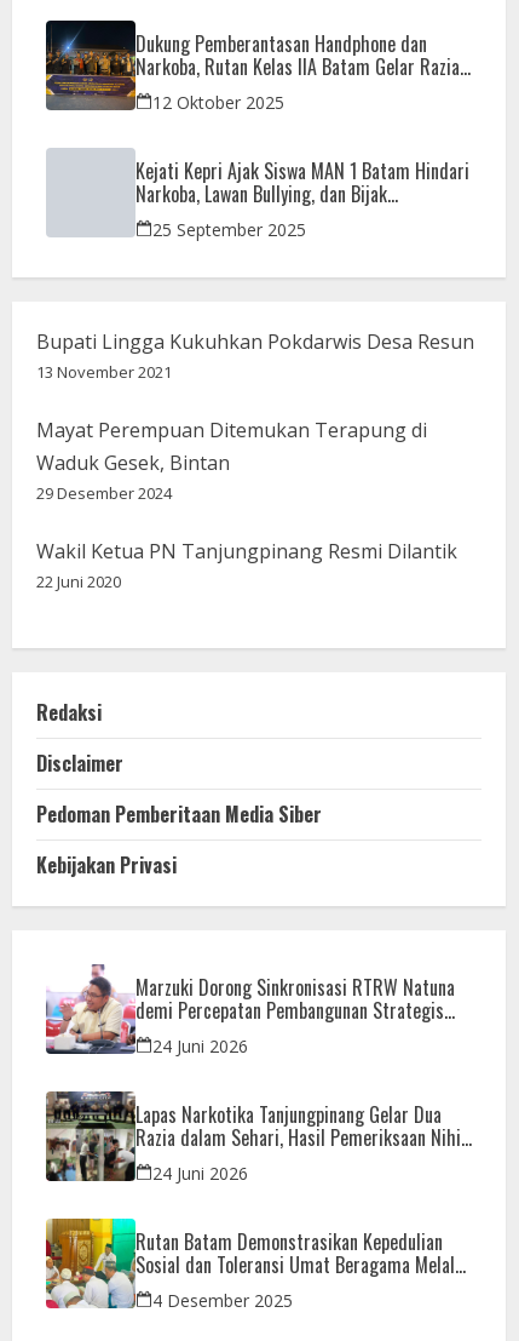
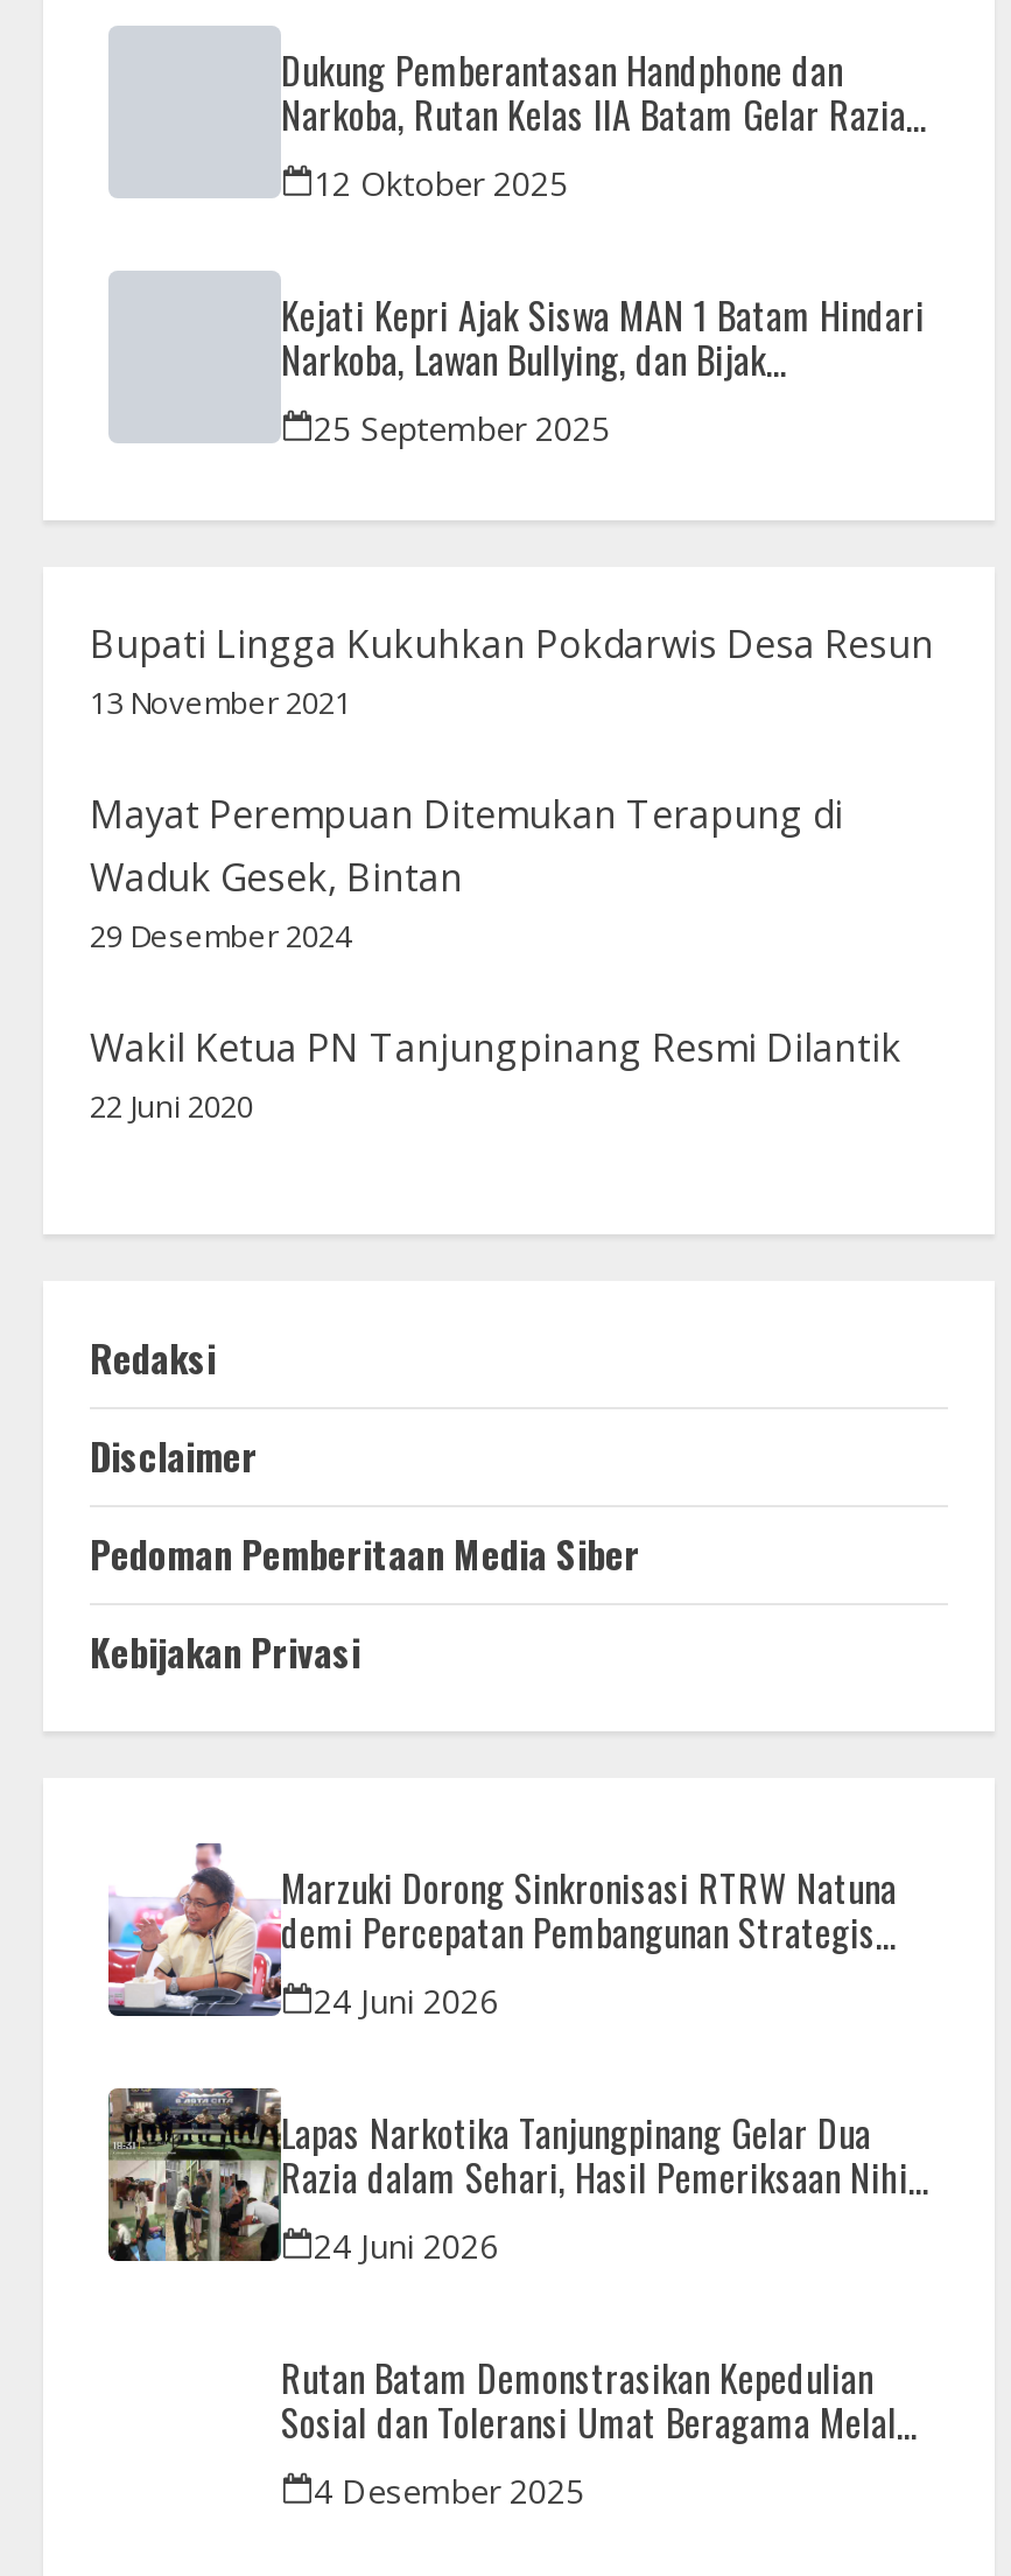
- [image]

- [image]
